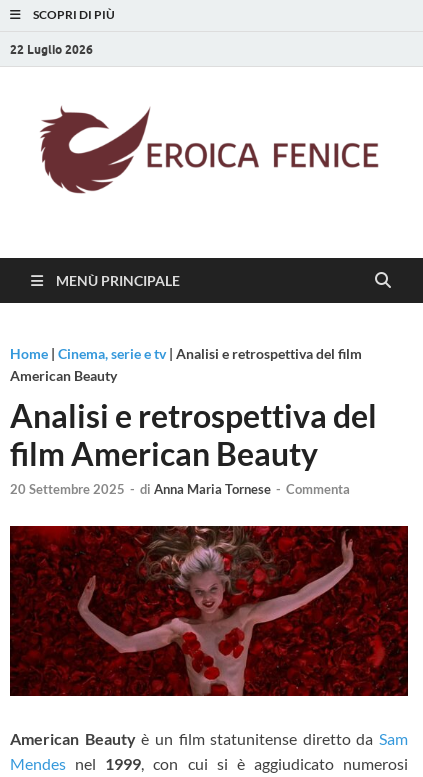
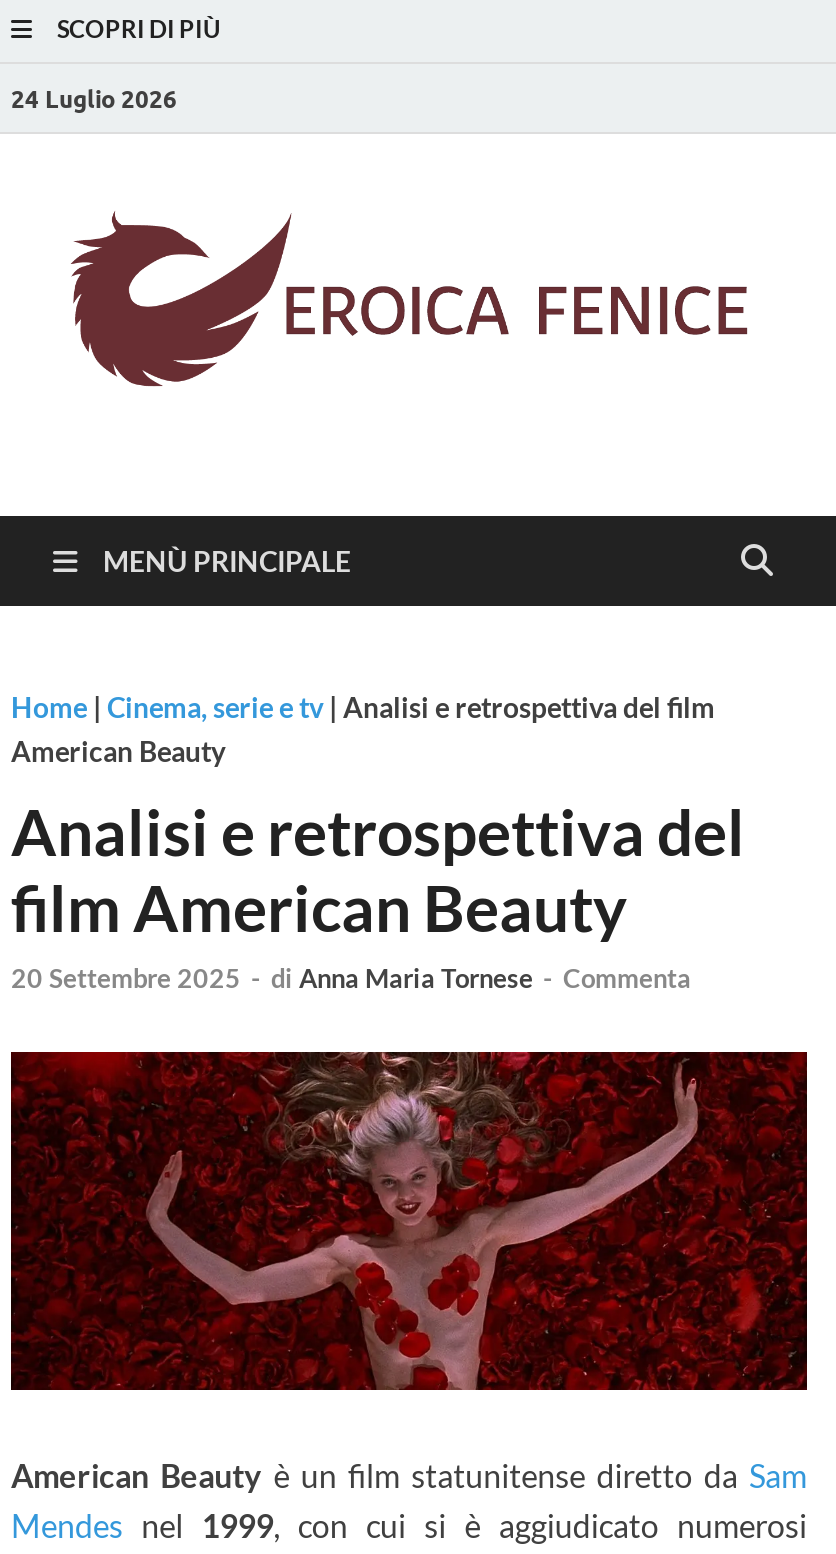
- 22 Luglio 2026
+ 24 Luglio 2026
